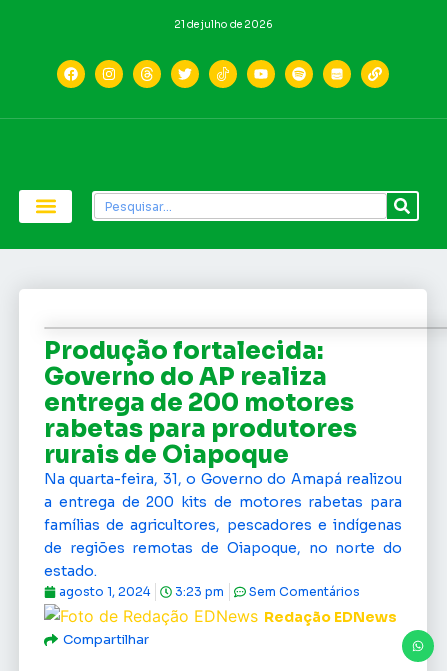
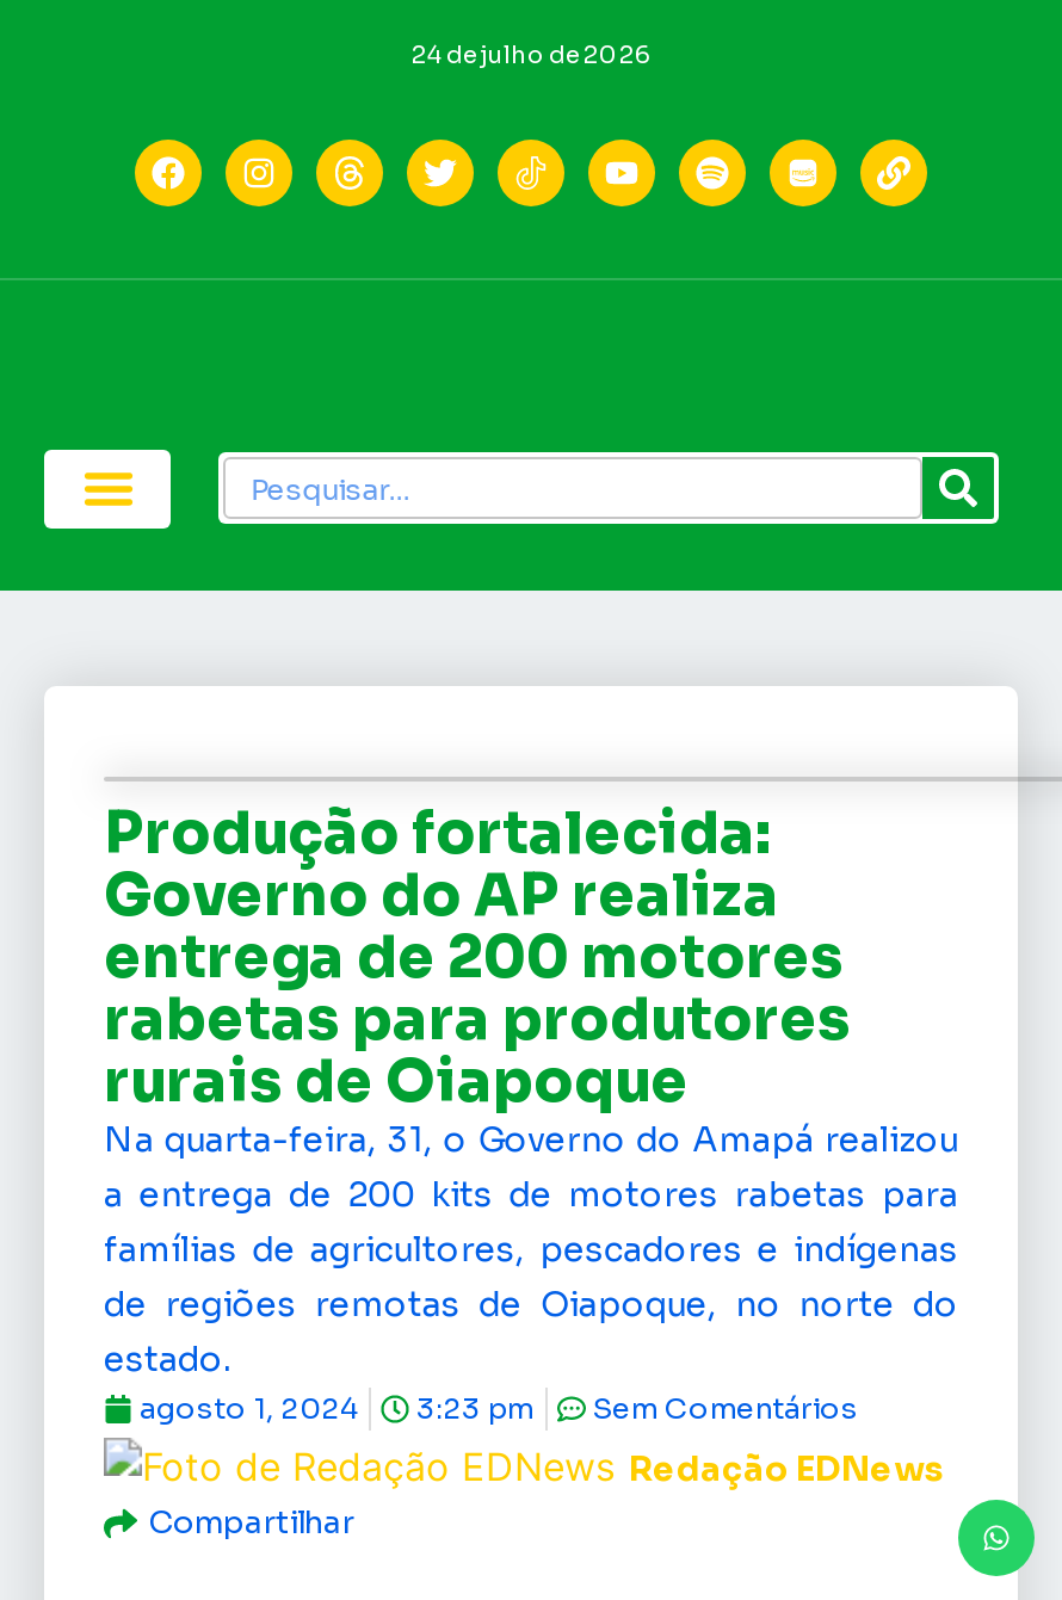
- 21 de julho de 2026
+ 24 de julho de 2026
